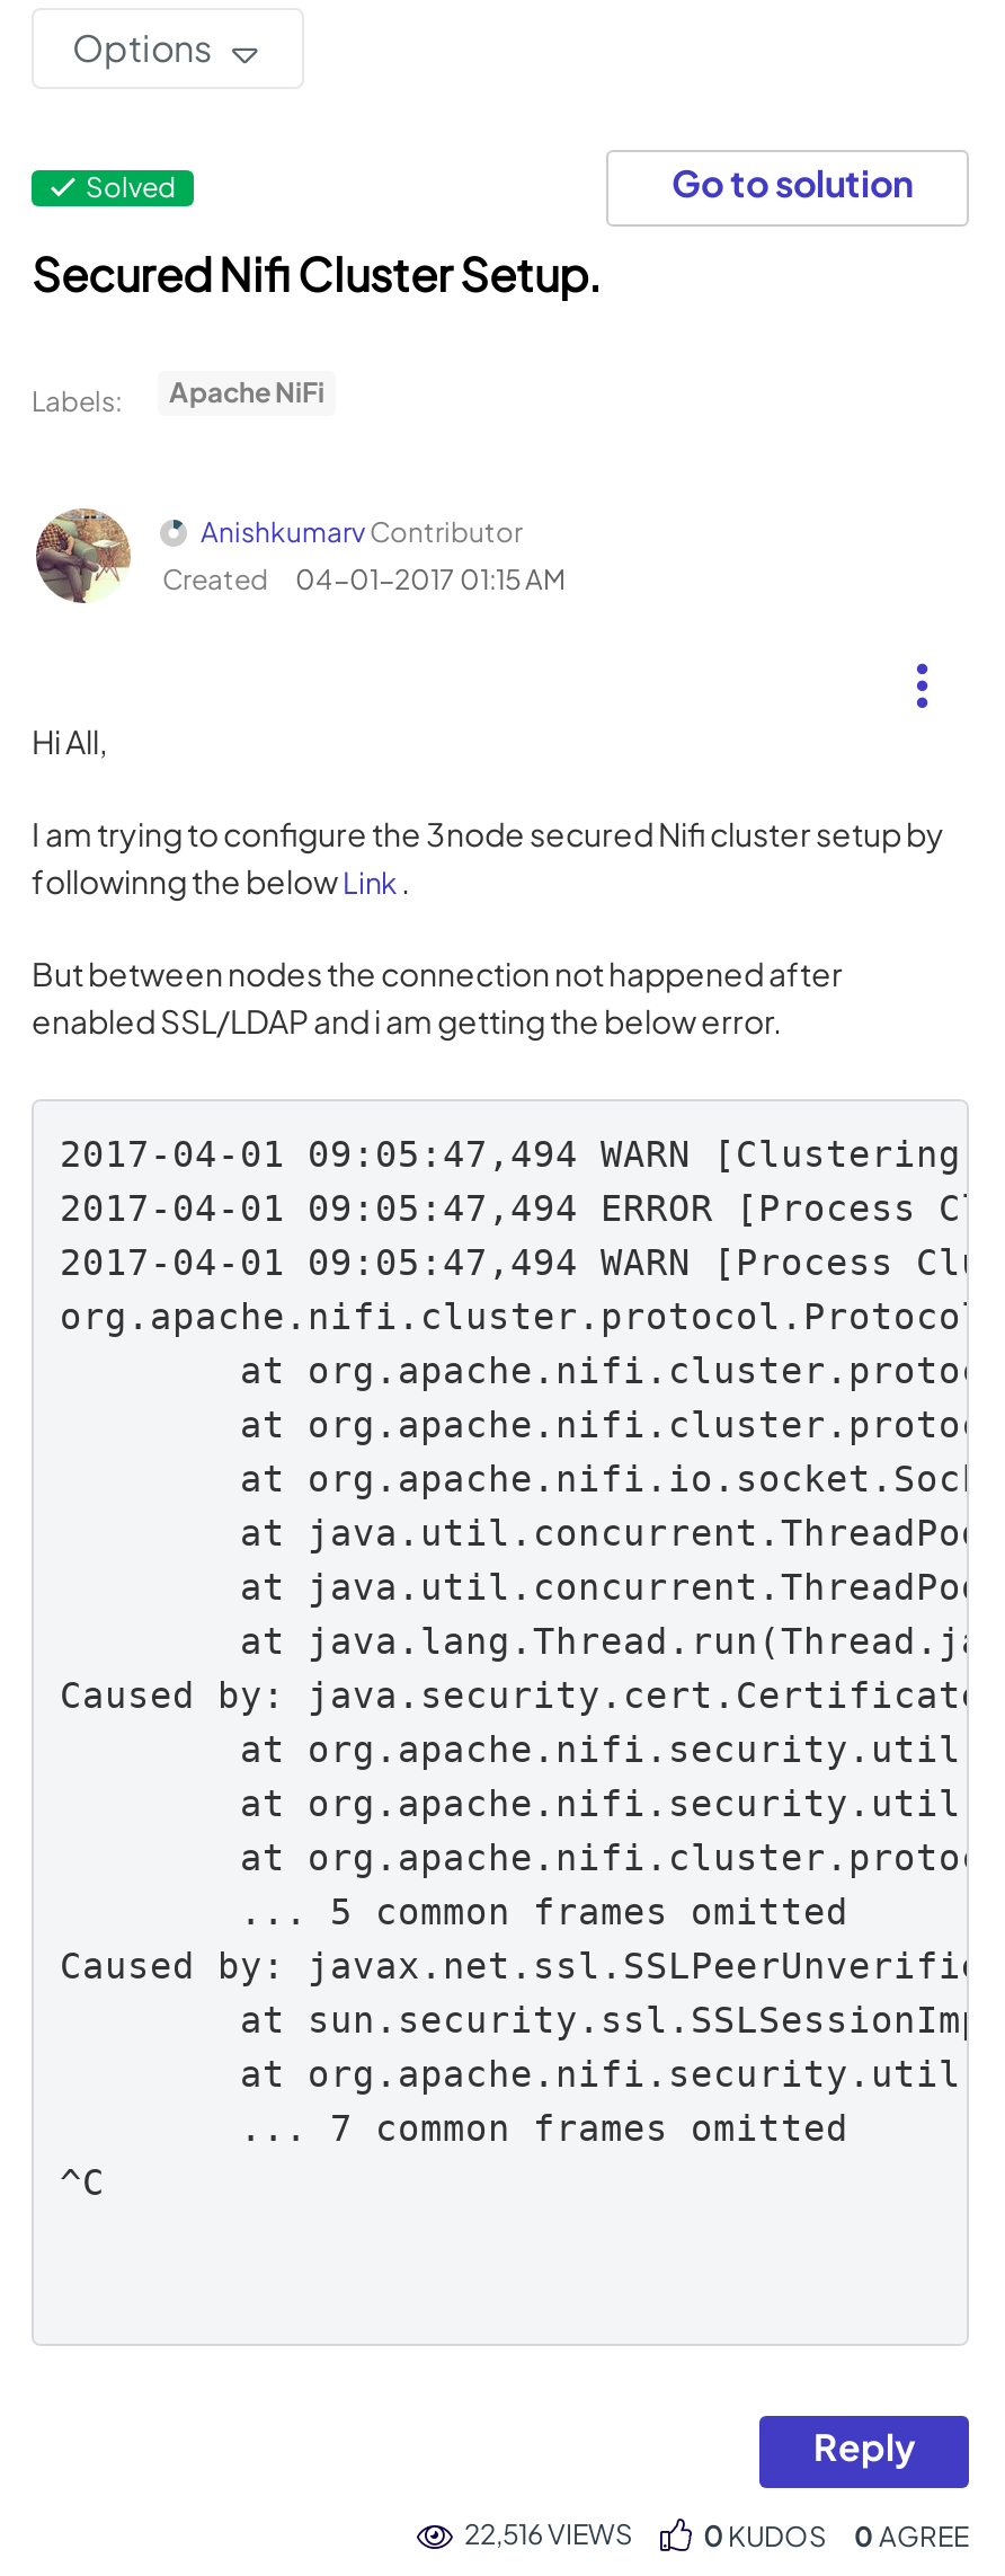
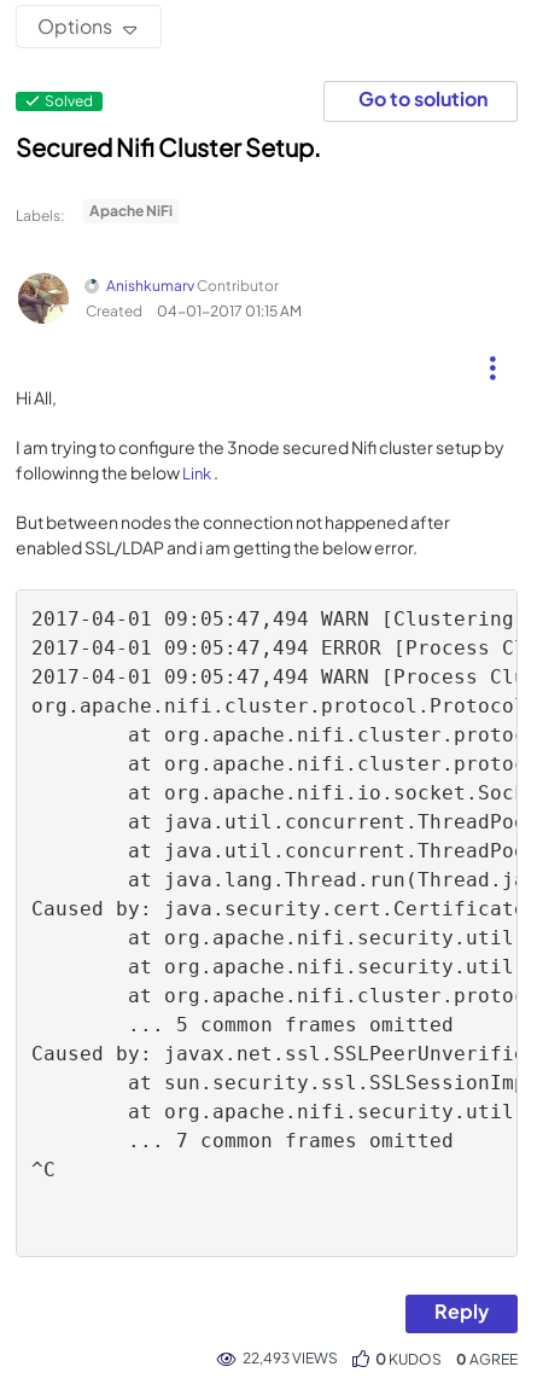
- 22,516 VIEWS
+ 22,493 VIEWS
